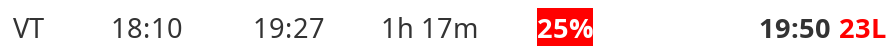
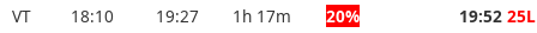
- 25%
- 19:50 23L
+ 20%
+ 19:52 25L
